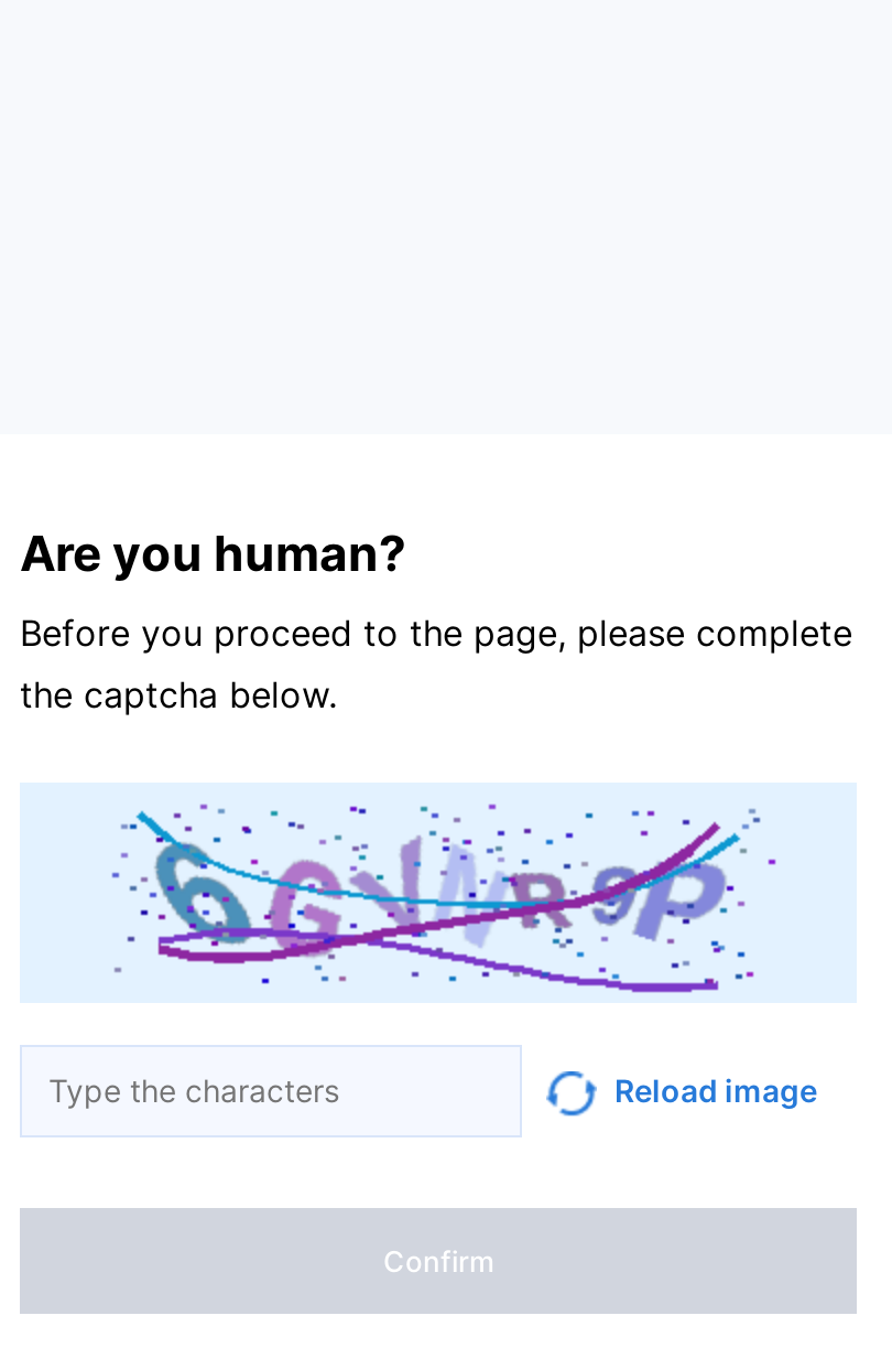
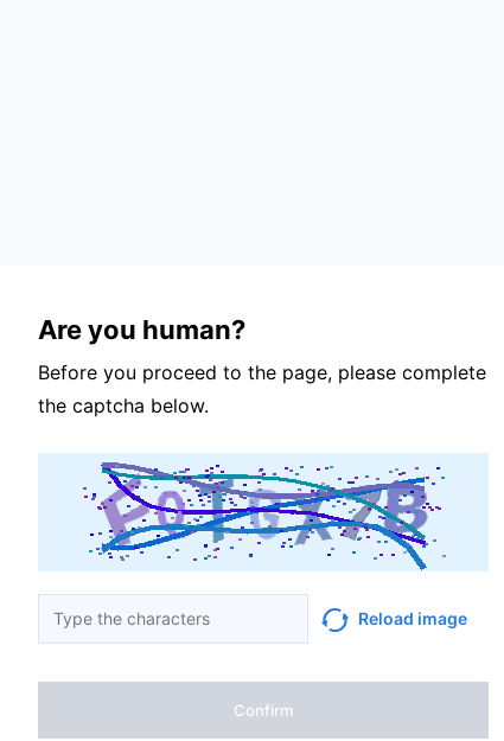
- [image]
+ [image]
